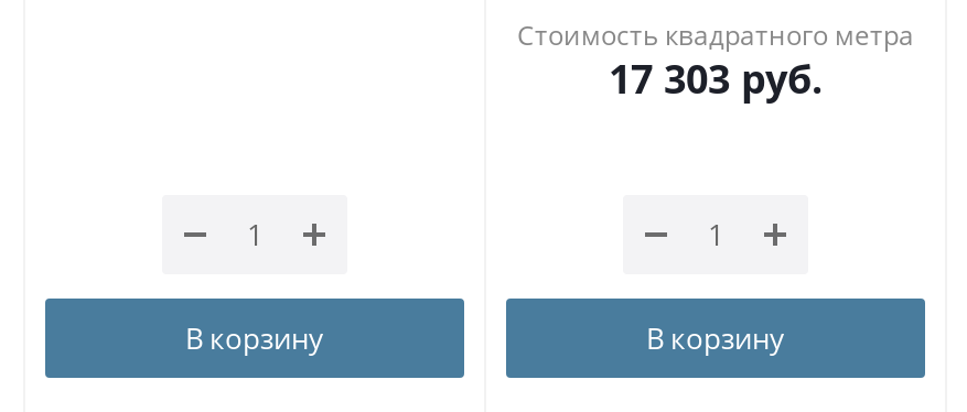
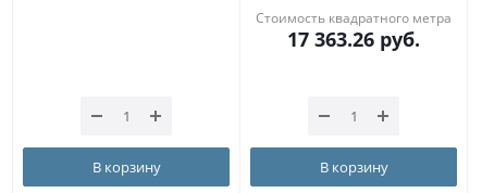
- 17 303 руб.
+ 17 363.26 руб.
